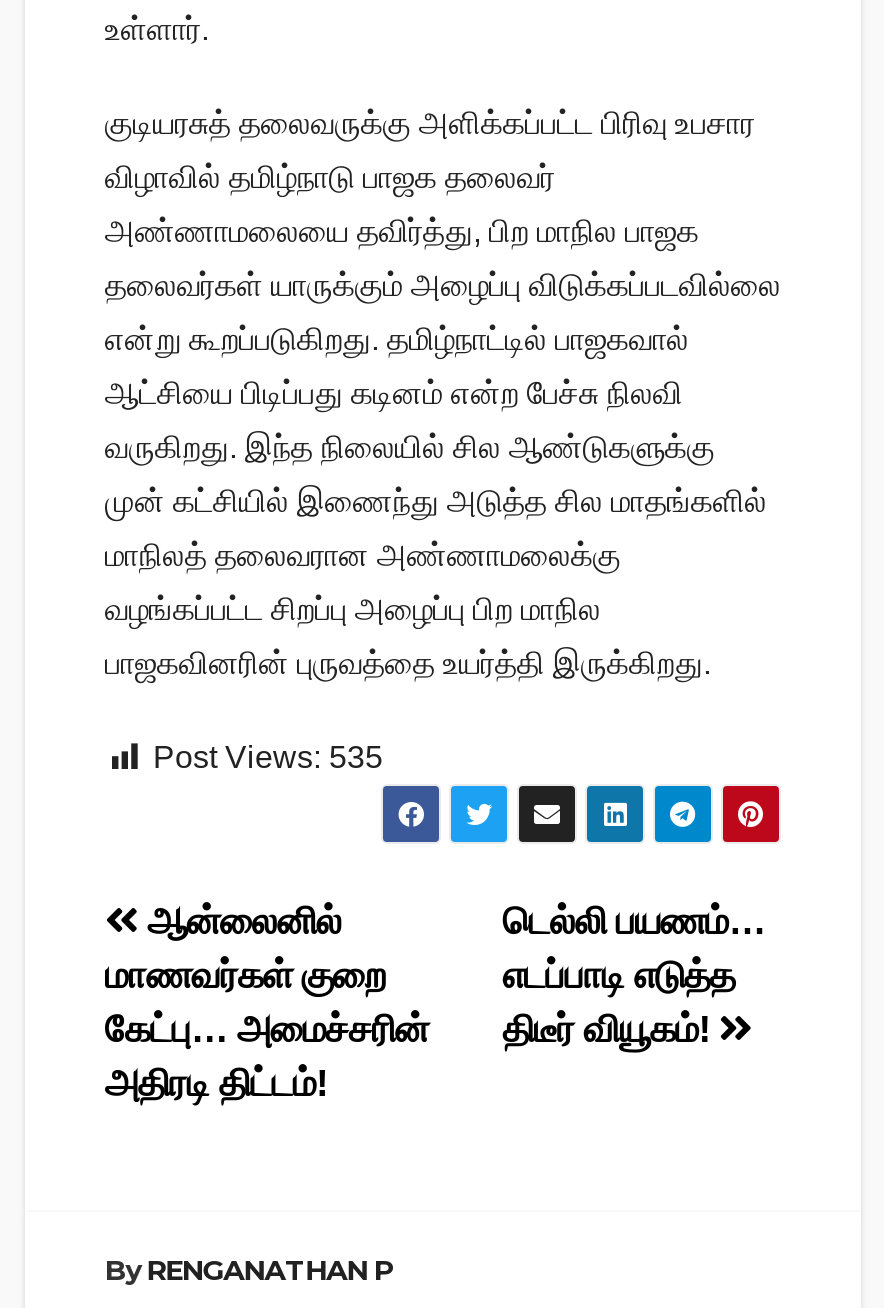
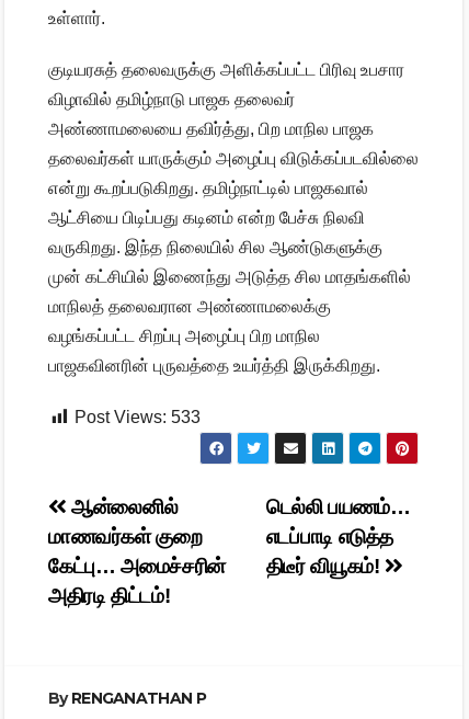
- Post Views: 535
+ Post Views: 533
